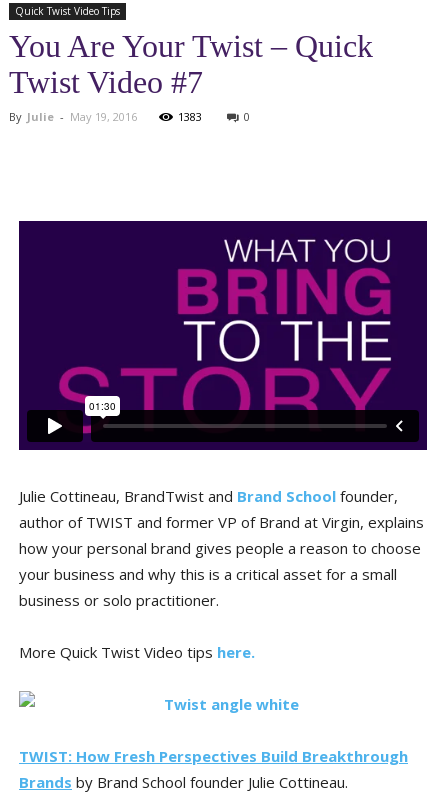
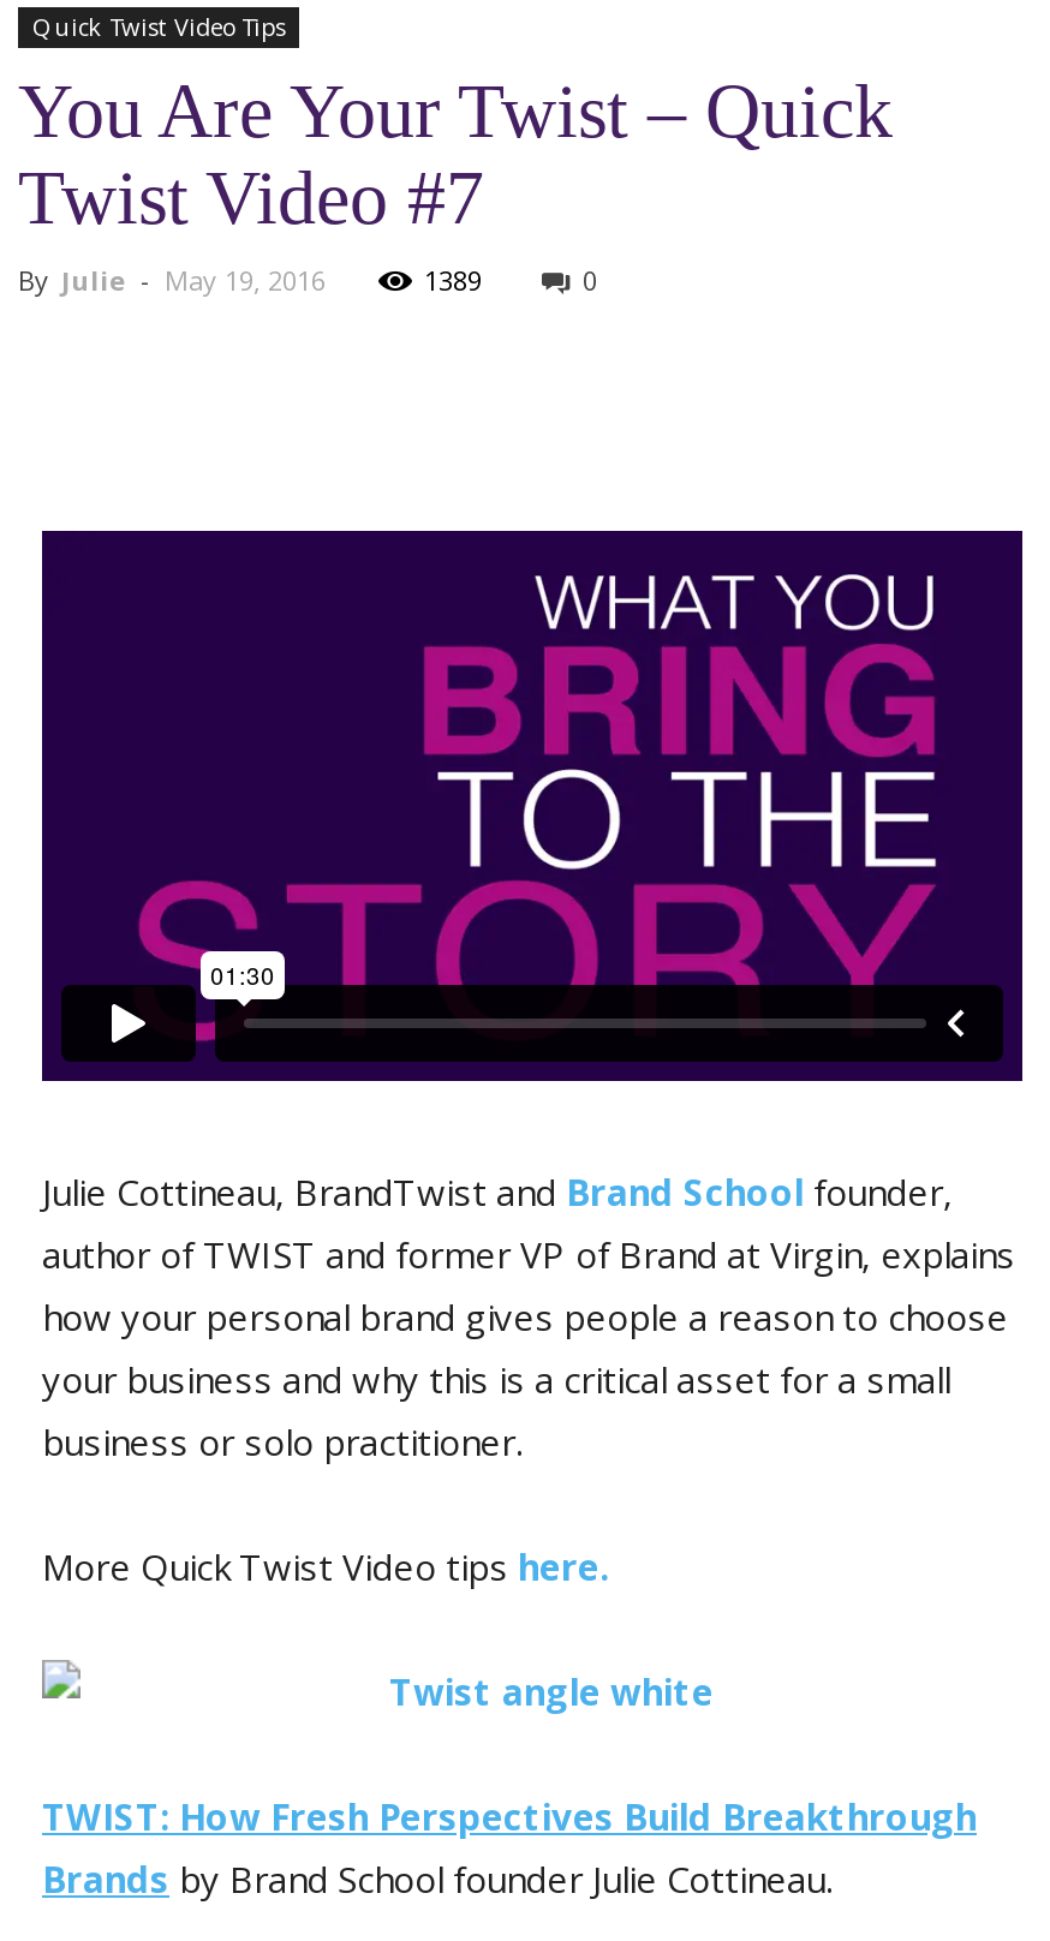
- 1383
+ 1389
